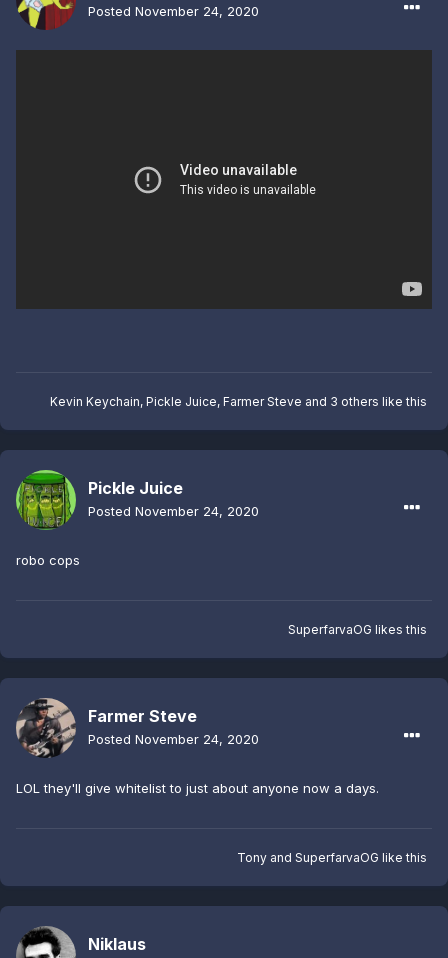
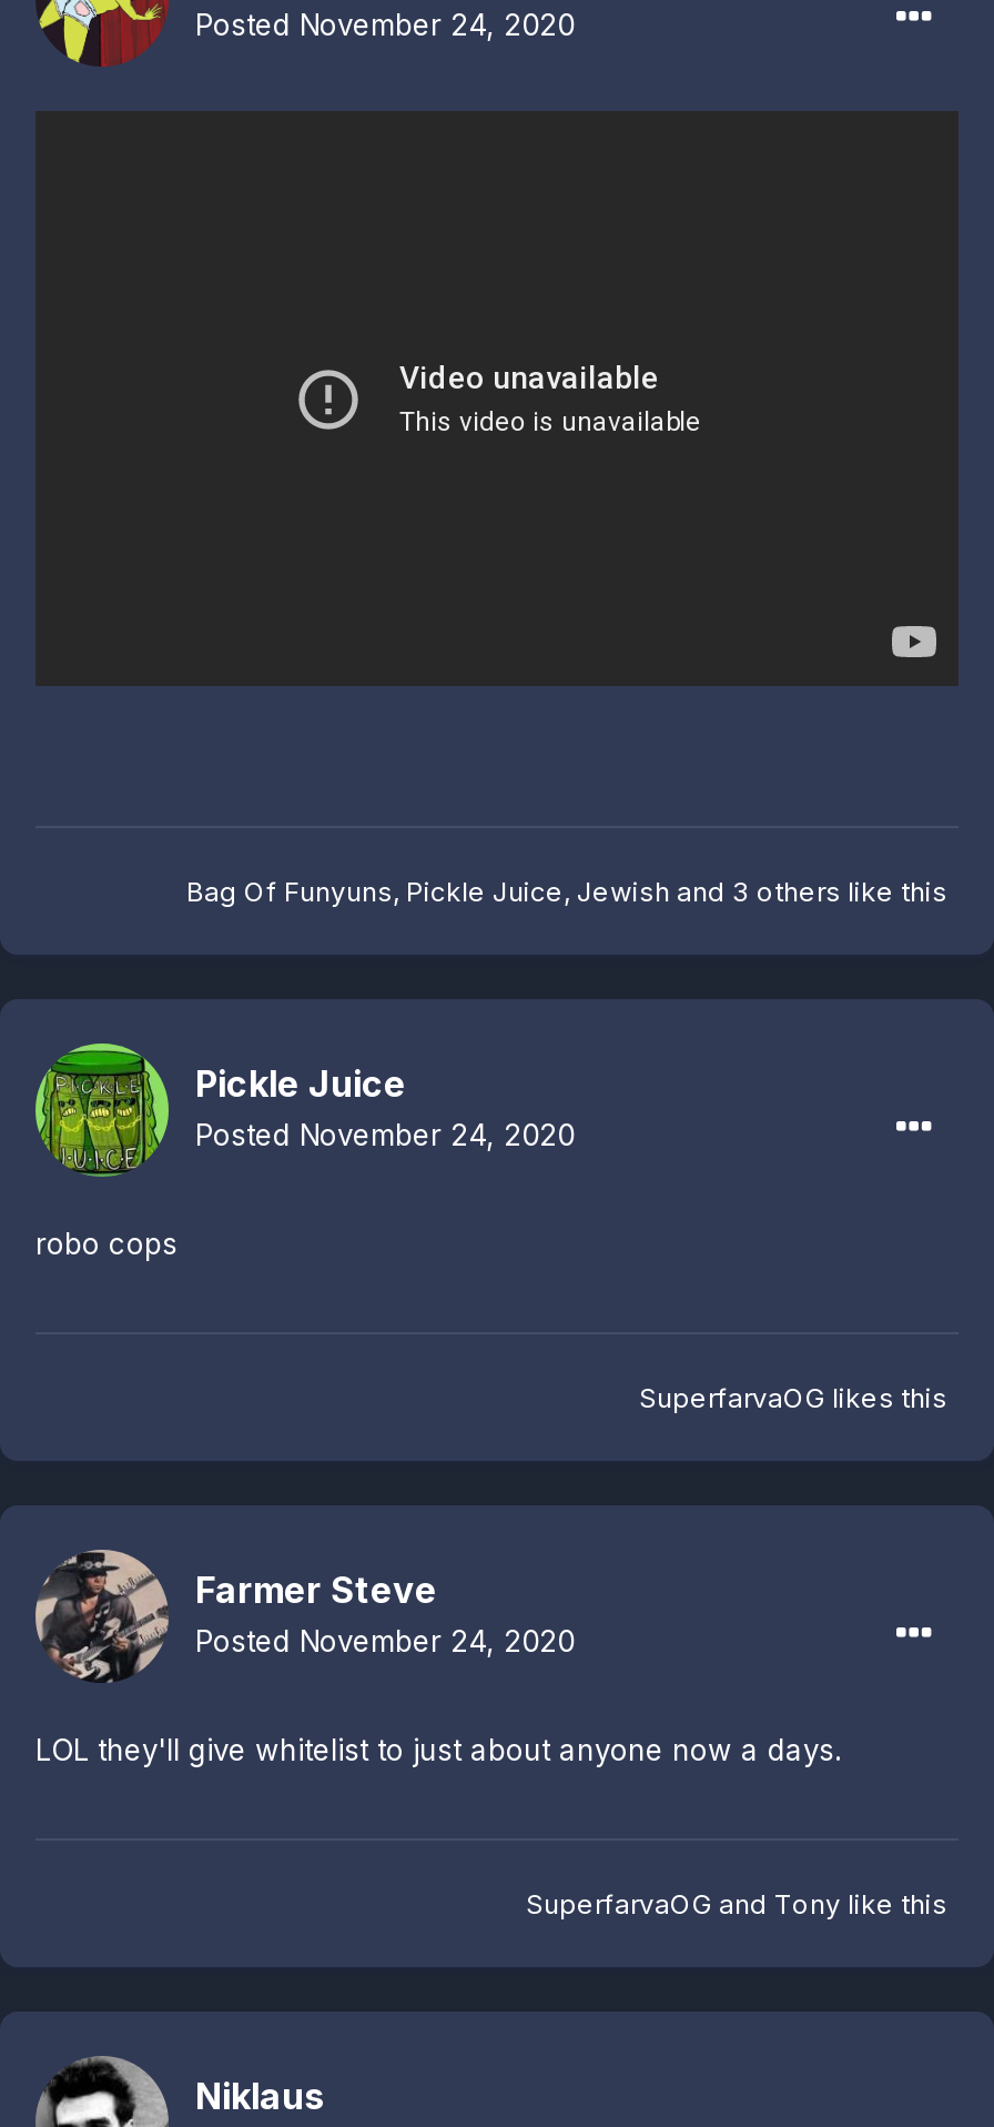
- Kevin Keychain, Pickle Juice, Farmer Steve and 3 others like this
+ Bag Of Funyuns, Pickle Juice, Jewish and 3 others like this

- Tony and SuperfarvaOG like this
+ SuperfarvaOG and Tony like this
